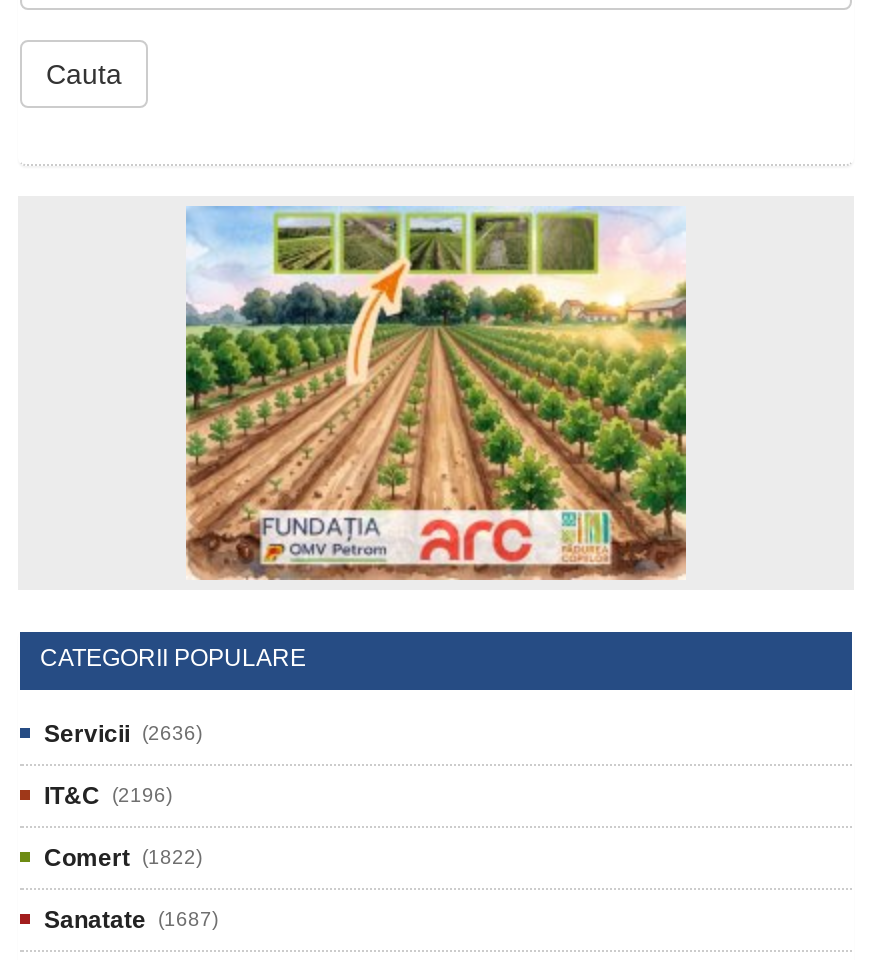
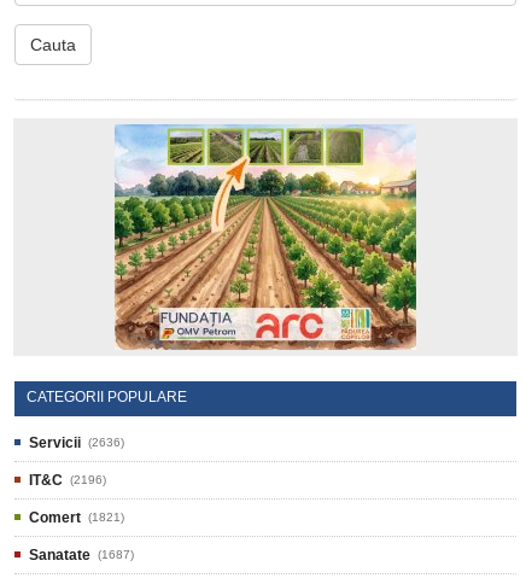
- Comert (1822)
+ Comert (1821)
